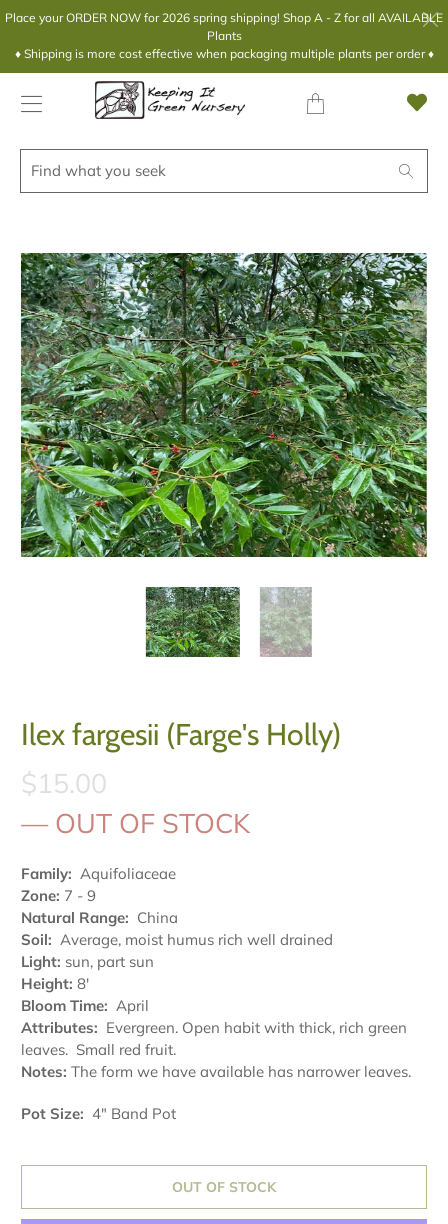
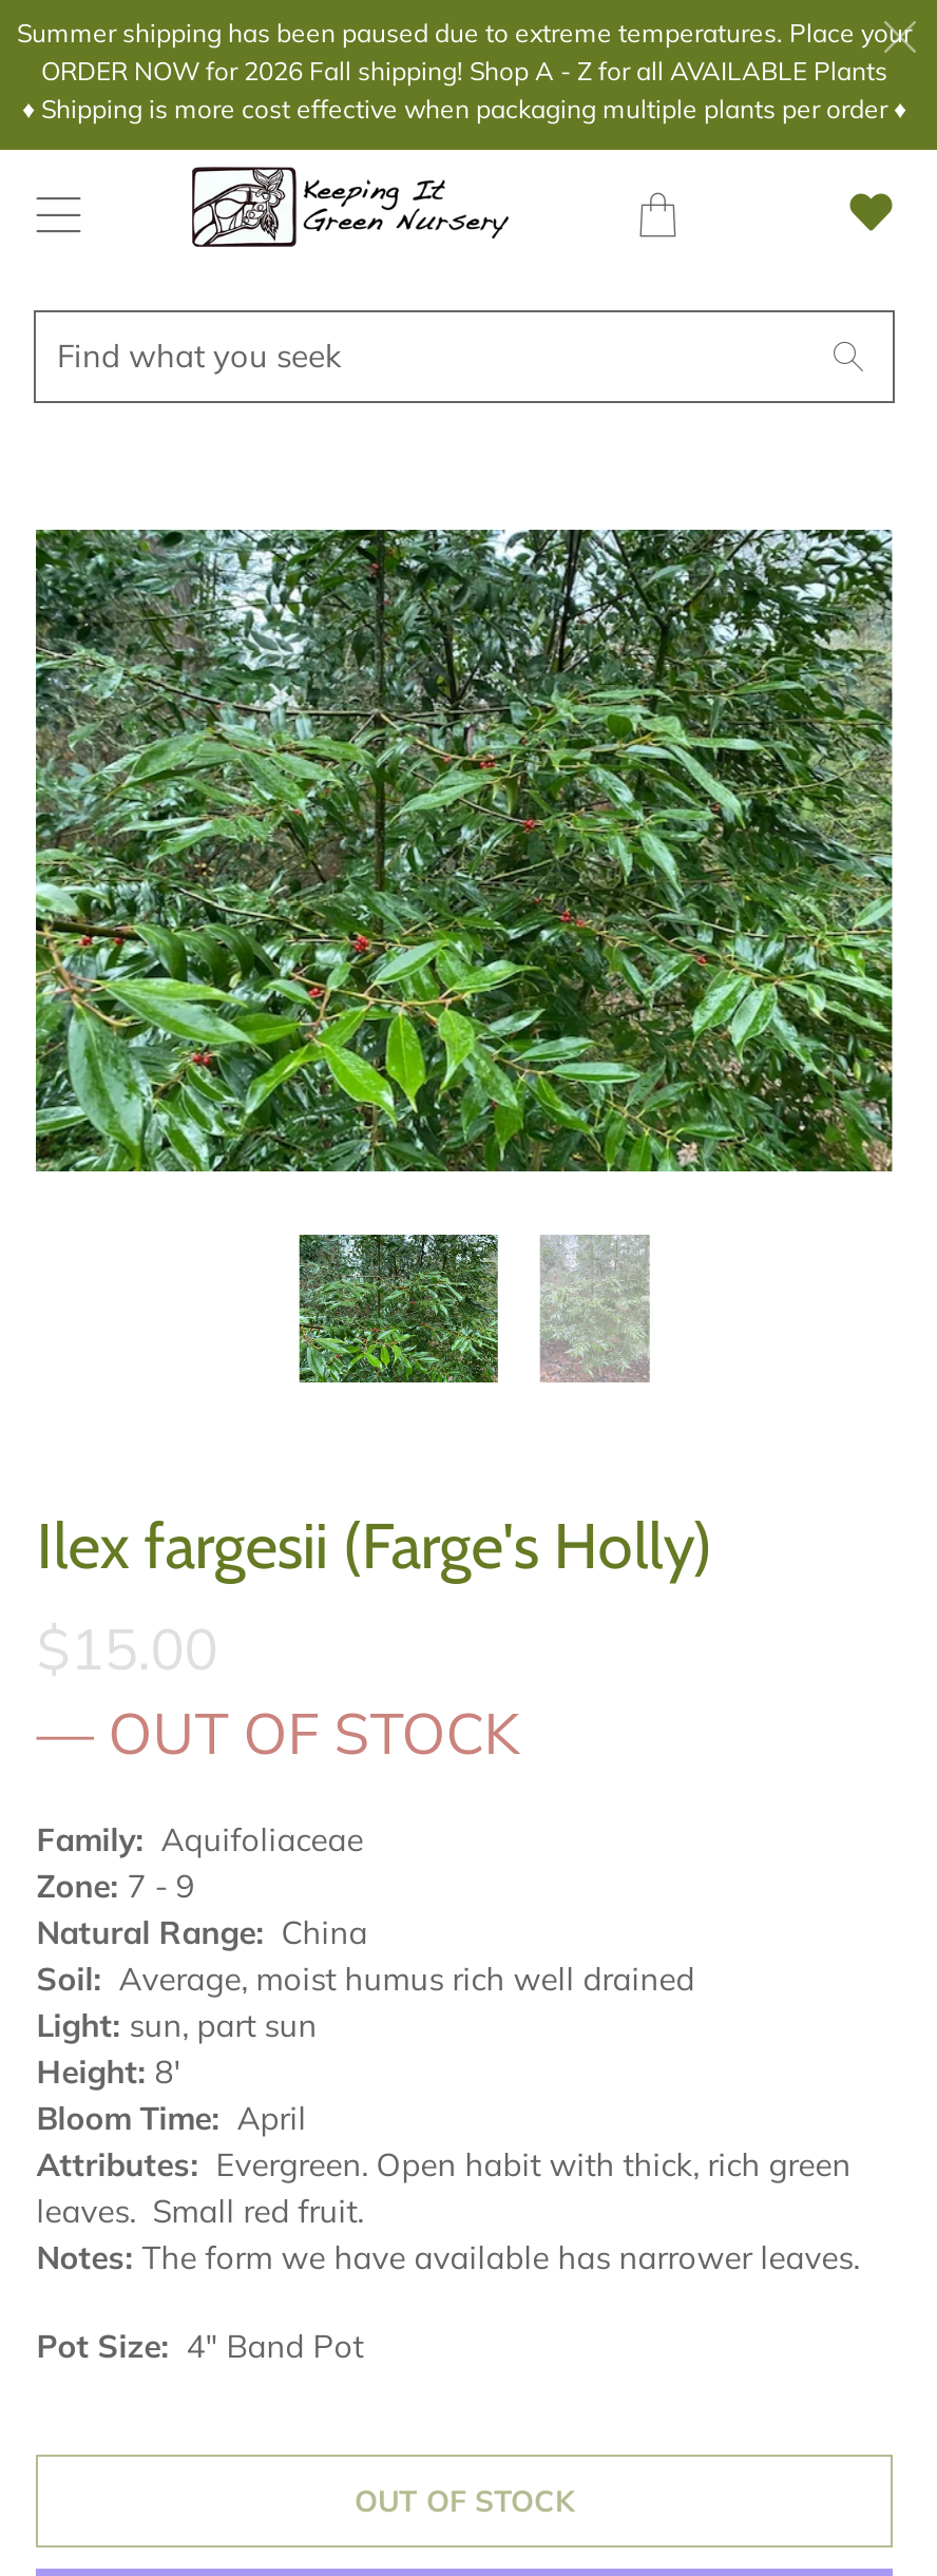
- Place your ORDER NOW for 2026 spring shipping! Shop A - Z for all AVAILABLE
- Plants
+ Summer shipping has been paused due to extreme temperatures. Place your
+ ORDER NOW for 2026 Fall shipping! Shop A - Z for all AVAILABLE Plants
